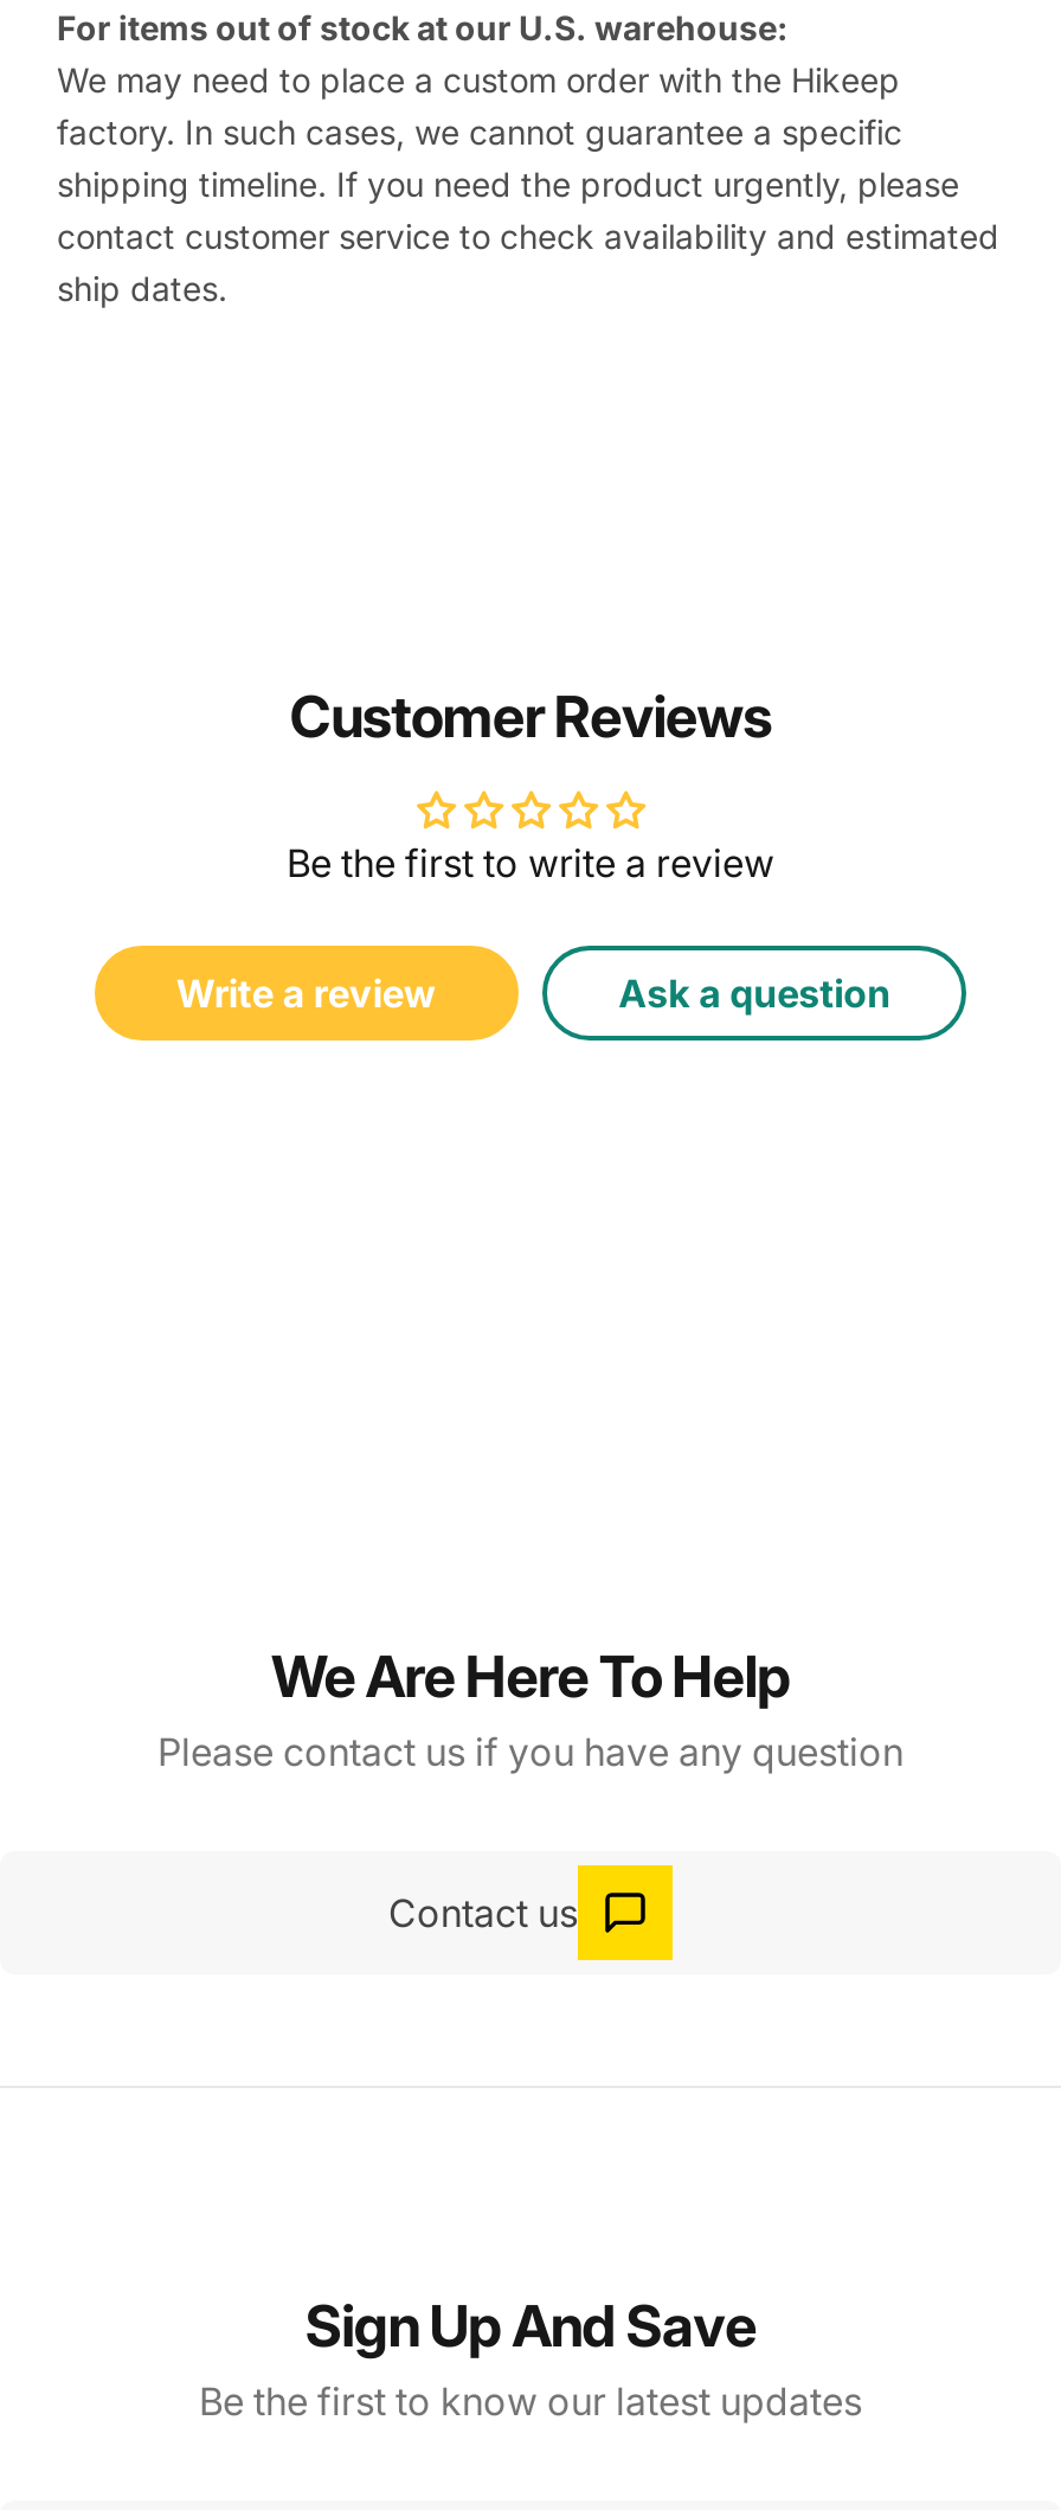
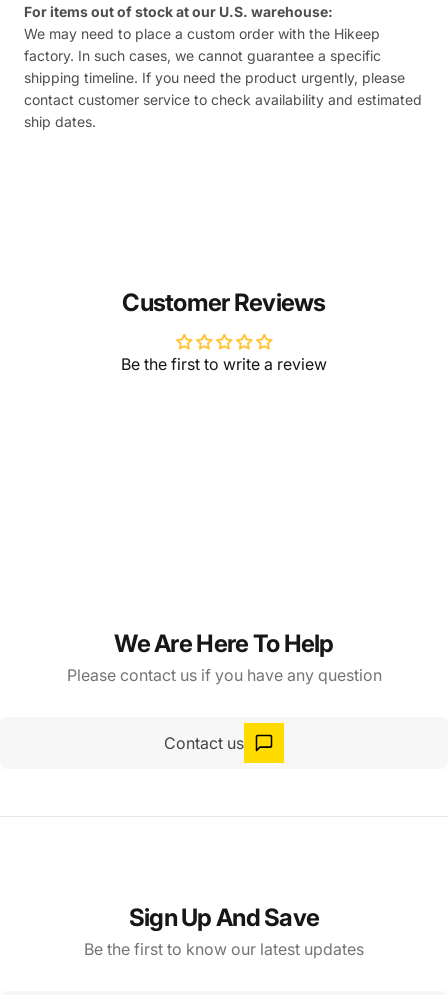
- Write a review
- Ask a question
